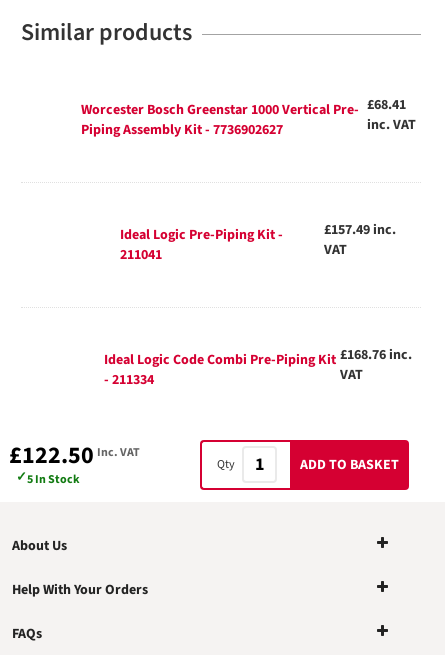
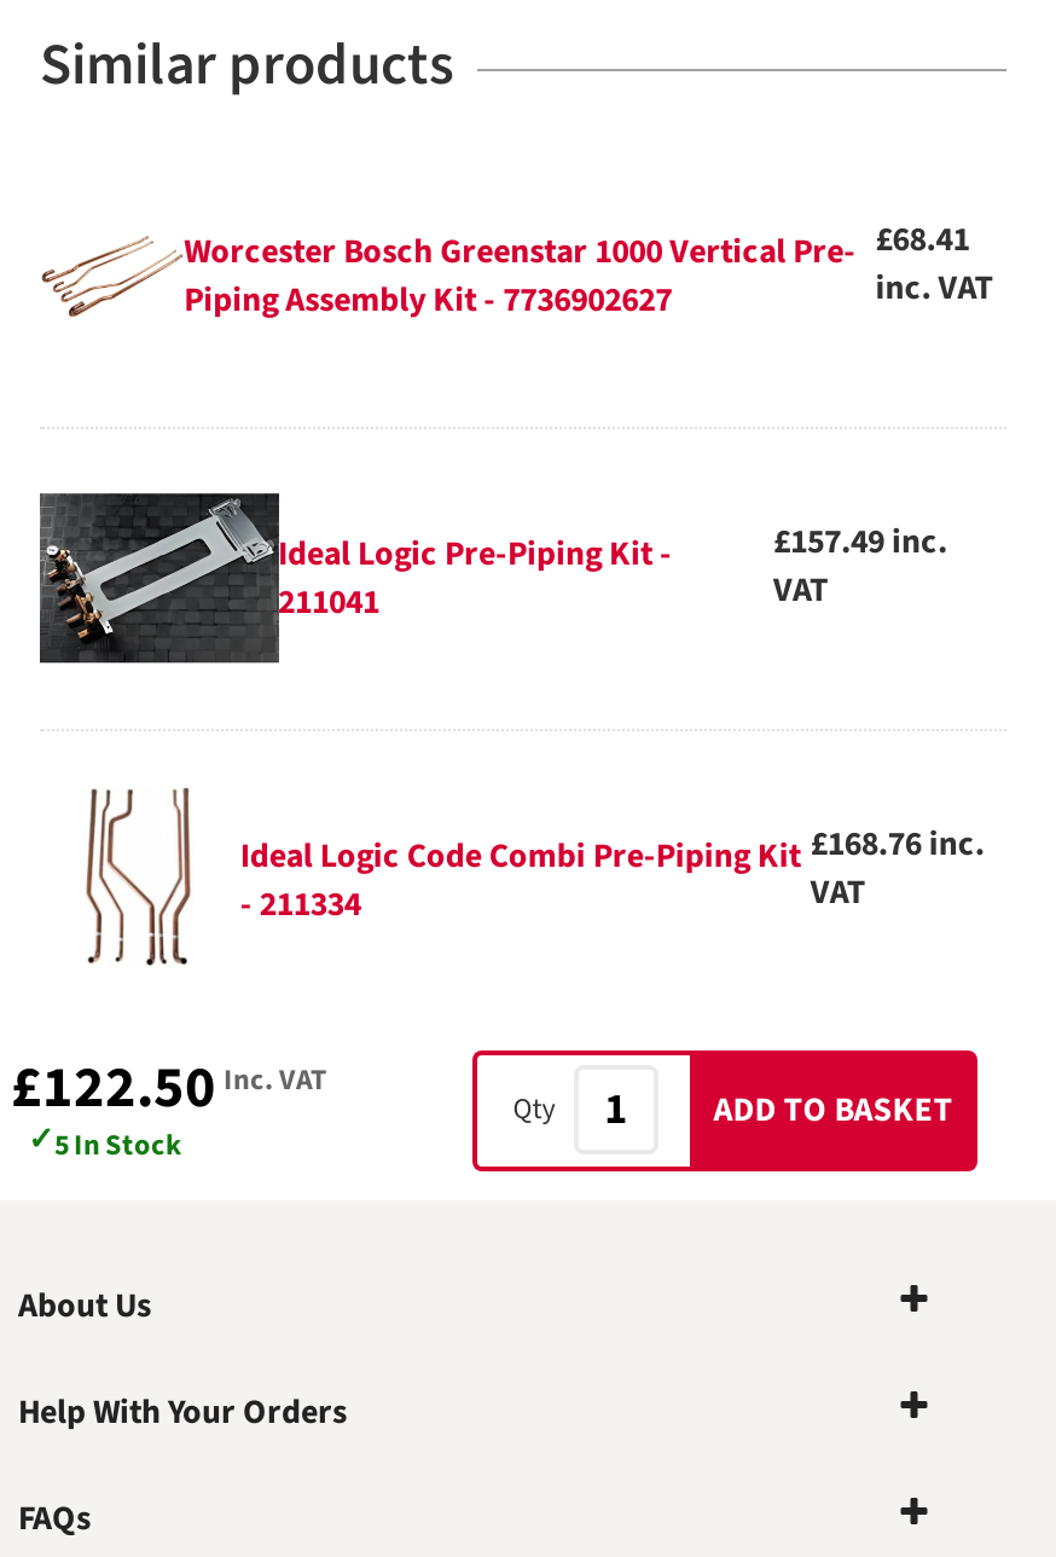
+ [image]

+ [image]

+ [image]
